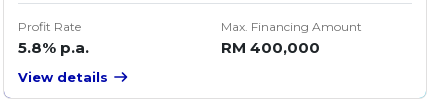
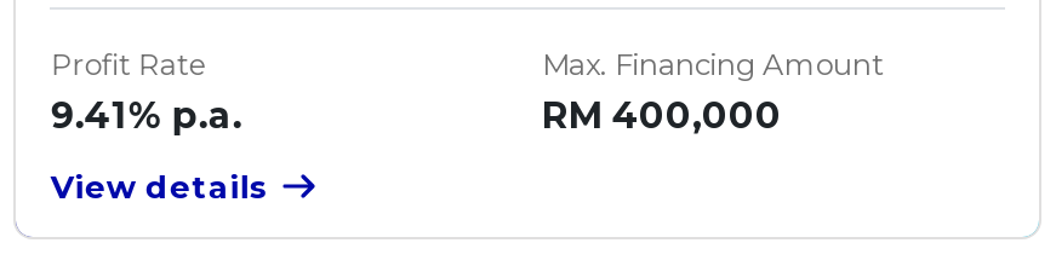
- 5.8% p.a.
+ 9.41% p.a.
